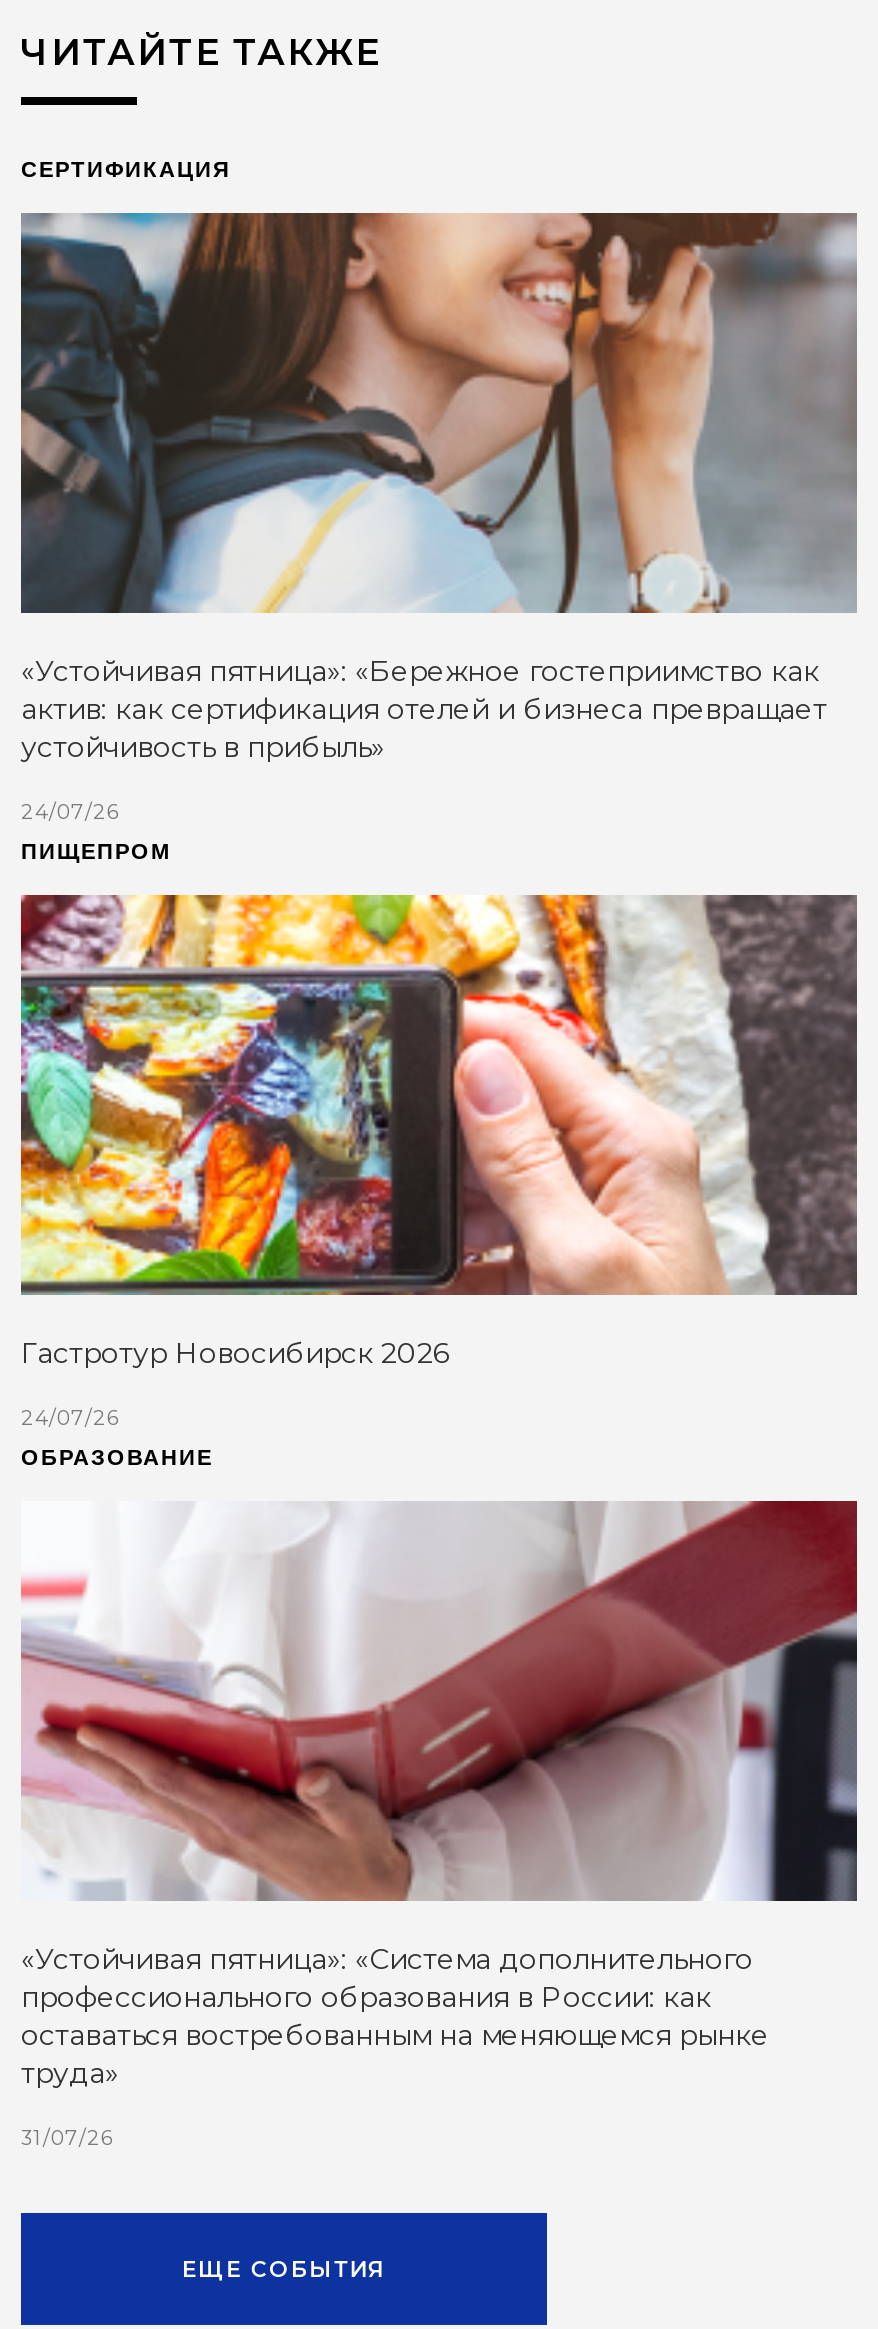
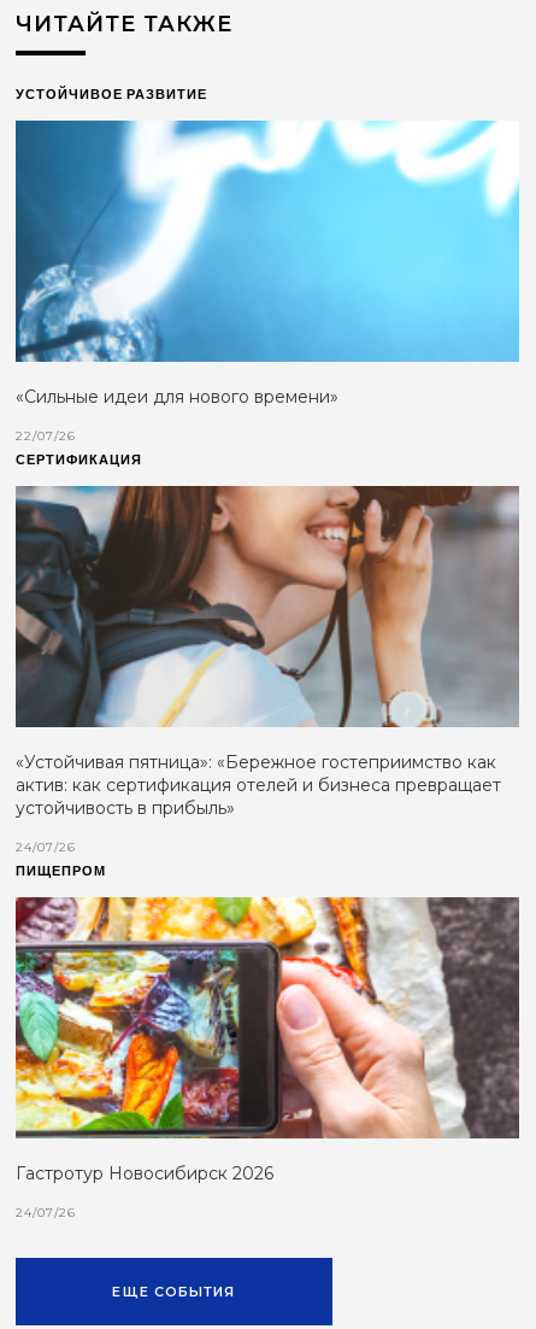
+ [image]
+ «Сильные идеи для нового времени»
+ 22/07/26

+ УСТОЙЧИВОЕ РАЗВИТИЕ

moved down: [image] | СЕРТИФИКАЦИЯ | «Устойчивая пятница»: «Бережное гостеприимство как | ... | Гастротур Новосибирск 2026 | 24/07/26

- ОБРАЗОВАНИЕ

- [image]
- «Устойчивая пятница»: «Система дополнительного
- профессионального образования в России: как
- оставаться востребованным на меняющемся рынке
- труда»
- 31/07/26
